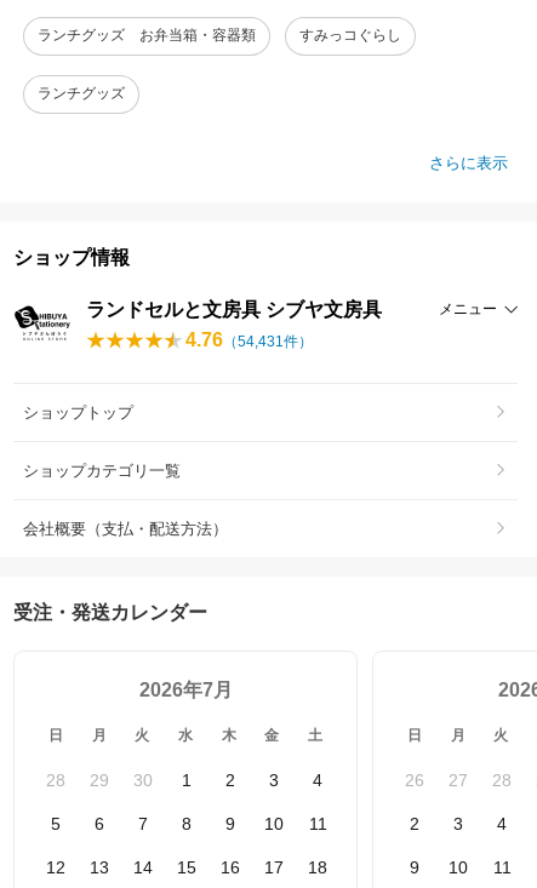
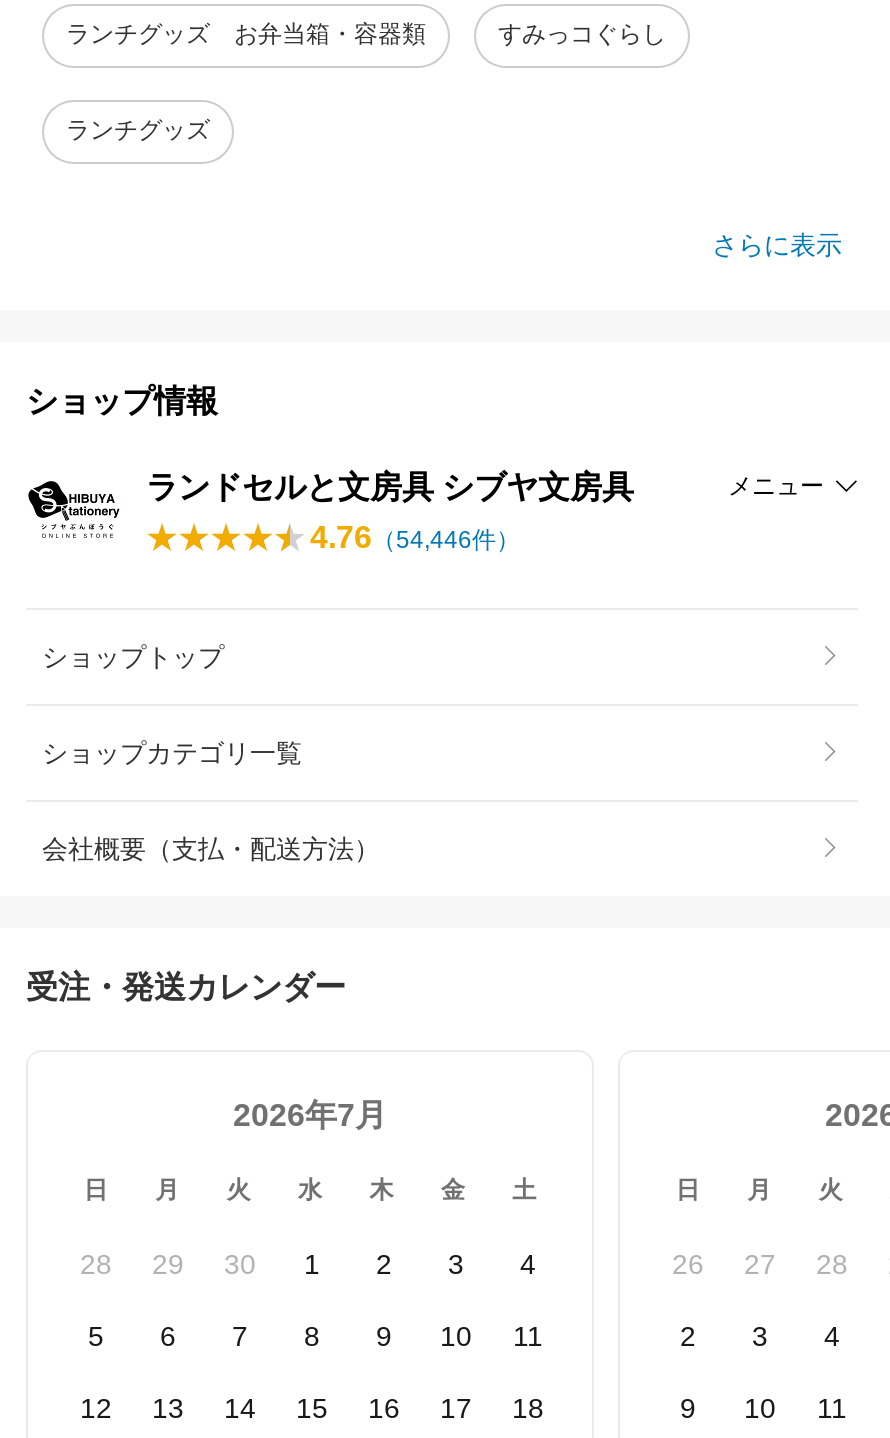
- 4.76（54,431件）
+ 4.76（54,446件）
